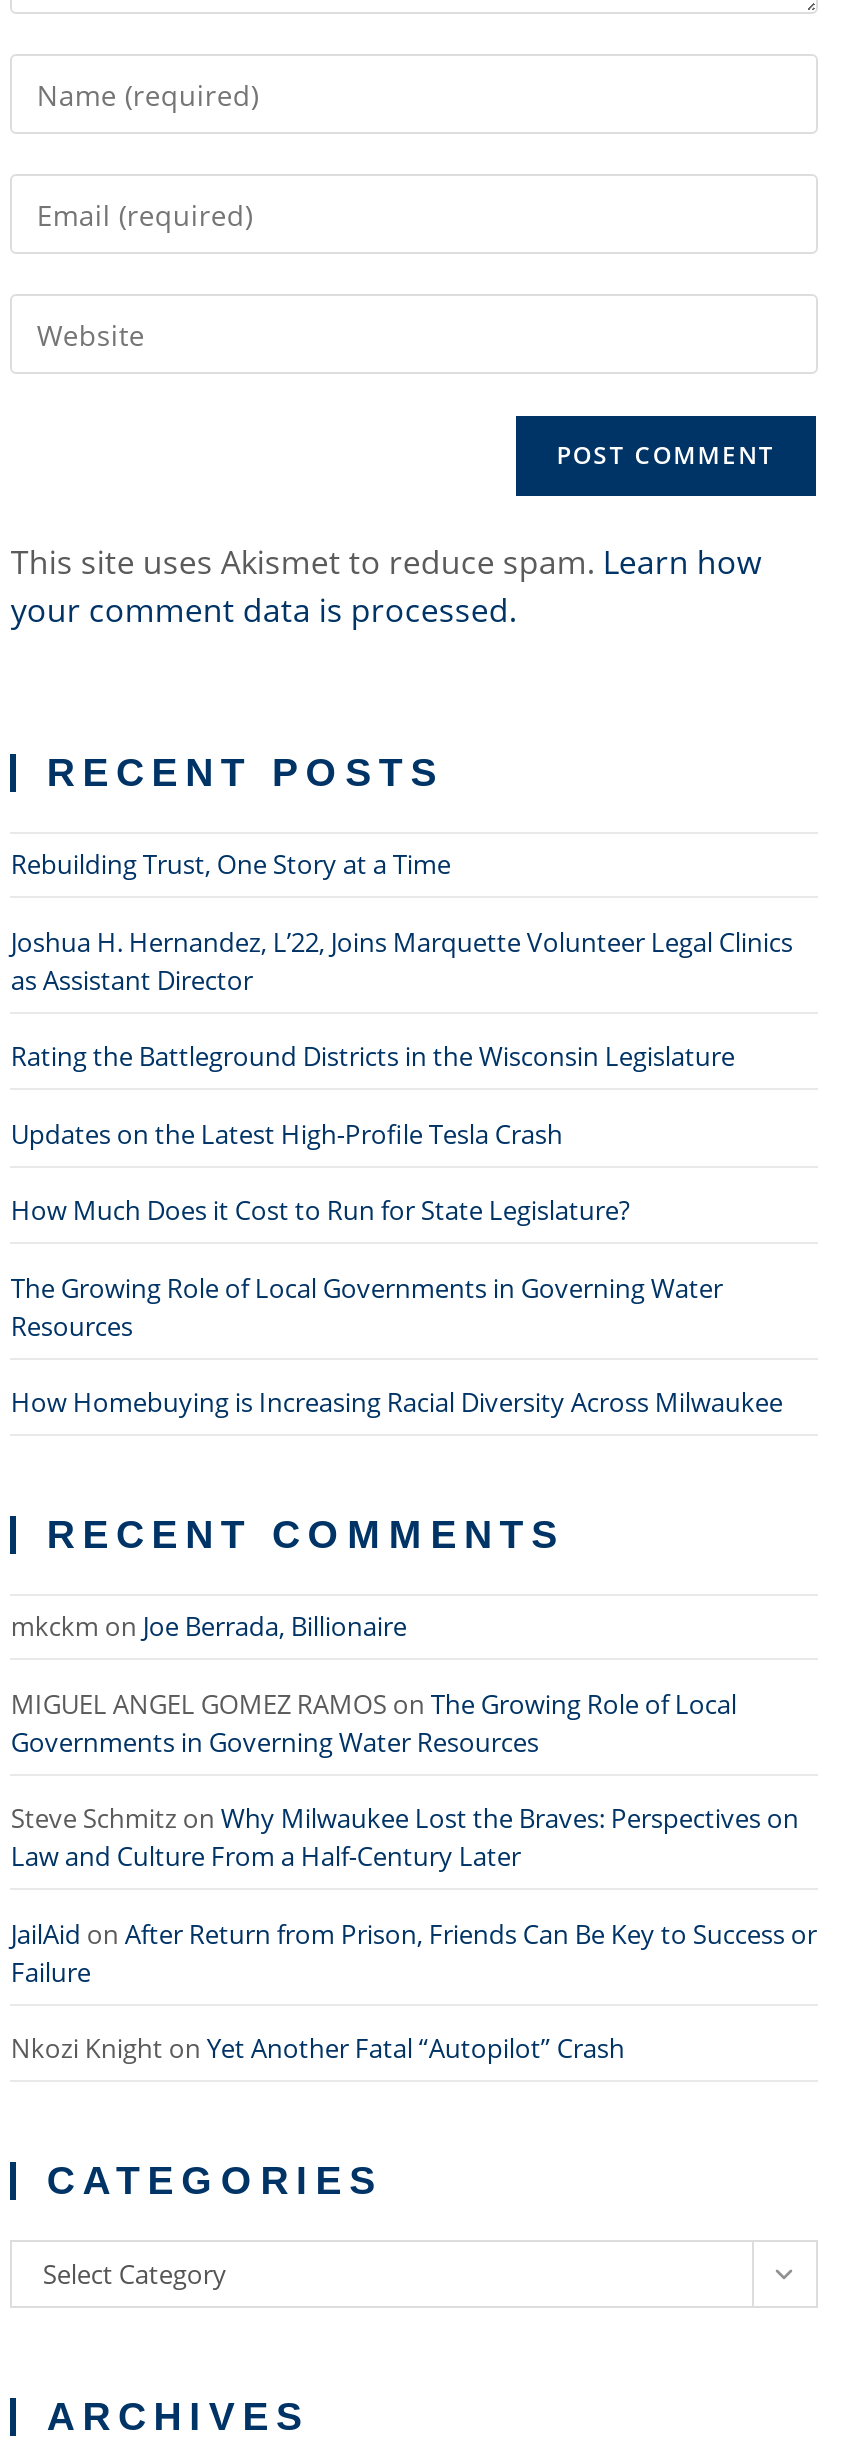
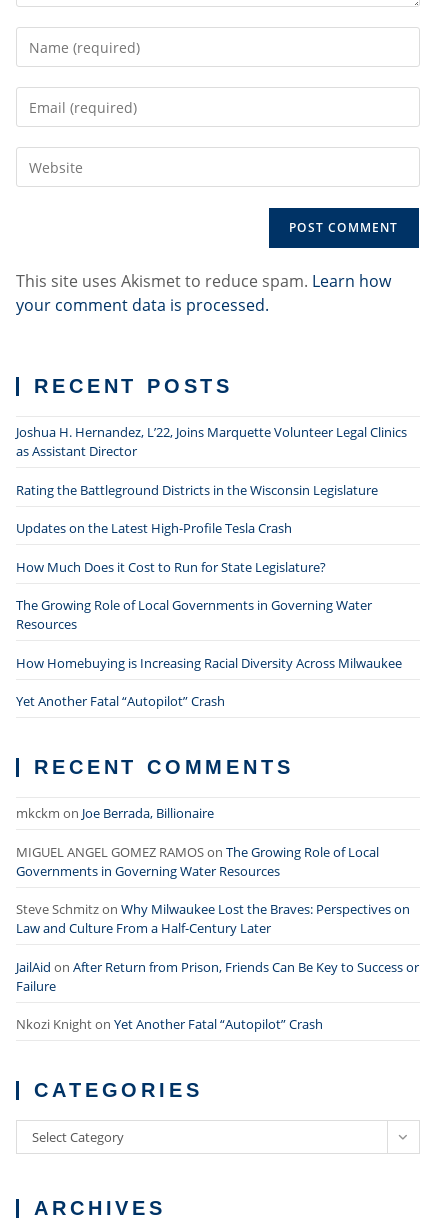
- Rebuilding Trust, One Story at a Time

moved up: Joshua H. Hernandez, L’22, Joins Marquette Volunteer Legal Clinics | as Assistant Director | Rating the Battleground Districts in the Wisconsin Legislature | Updates on the Latest High-Profile Tesla Crash | How Much Does it Cost to Run for State Legislature? | The Growing Role of Local Governments in Governing Water | Resources | How Homebuying is Increasing Racial Diversity Across Milwaukee

+ Yet Another Fatal “Autopilot” Crash
